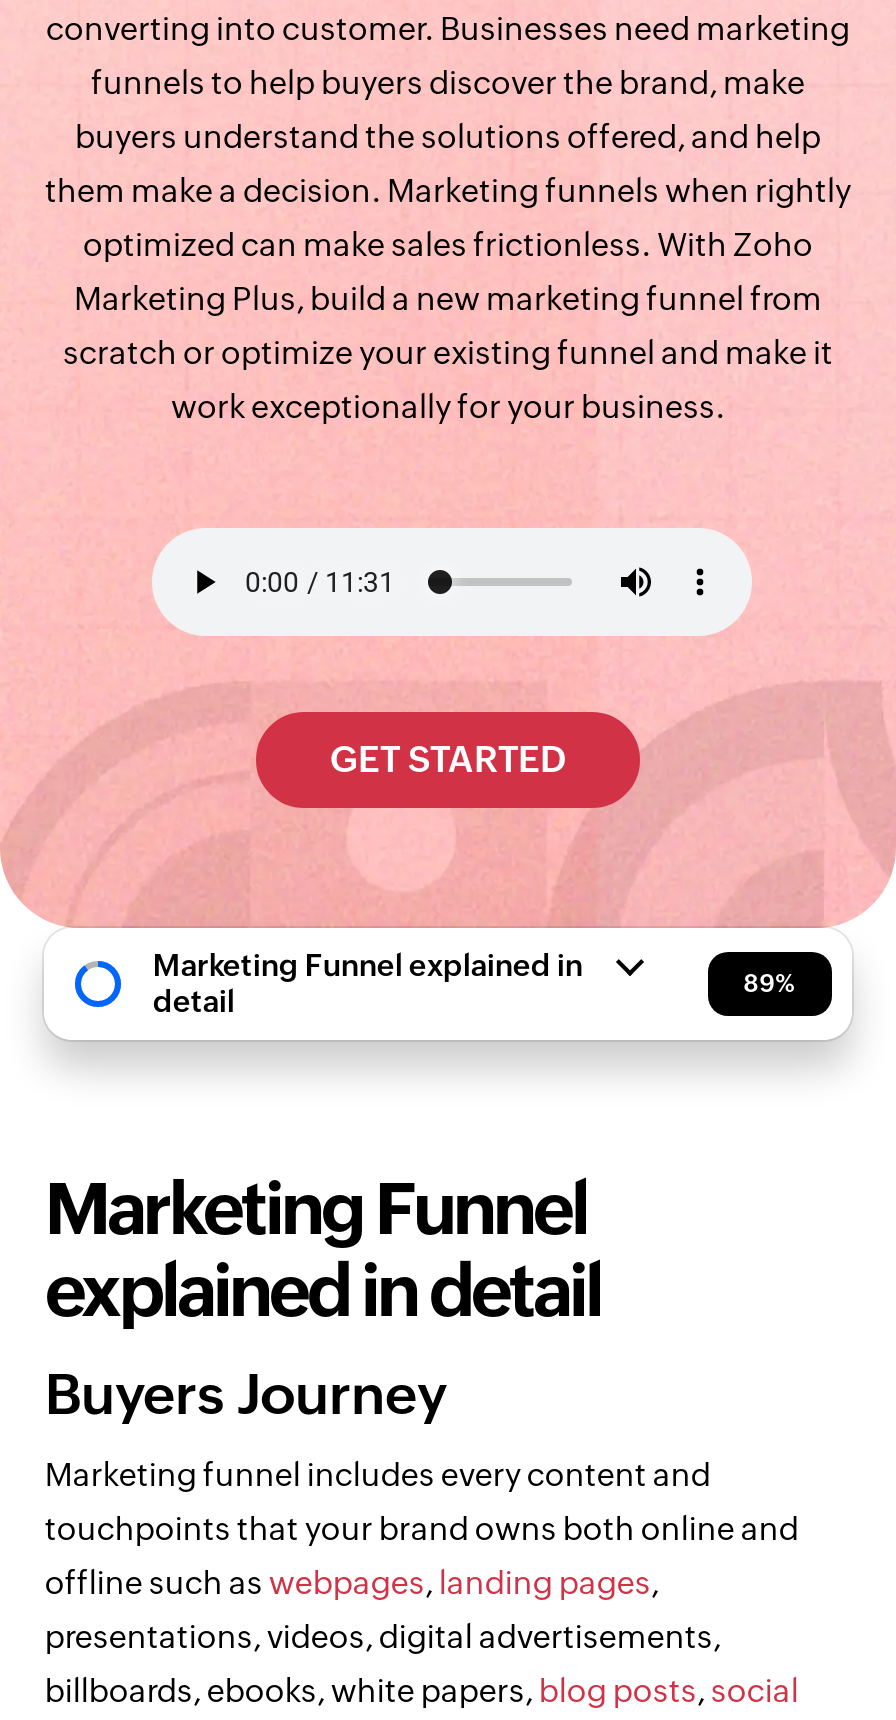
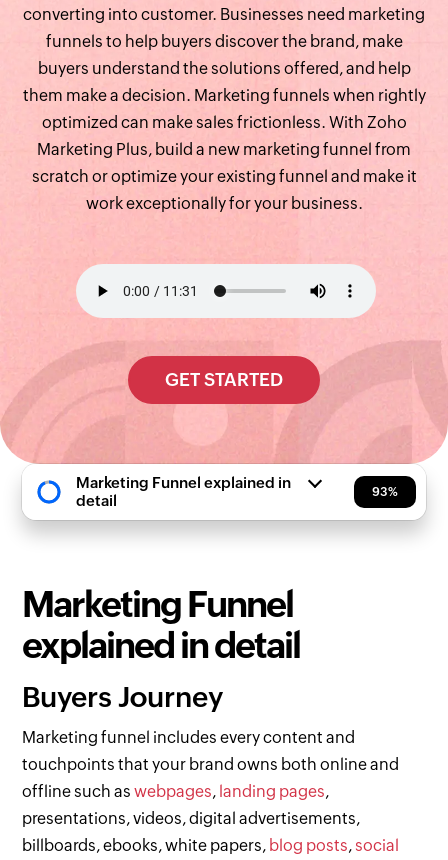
- 89%
+ 93%
